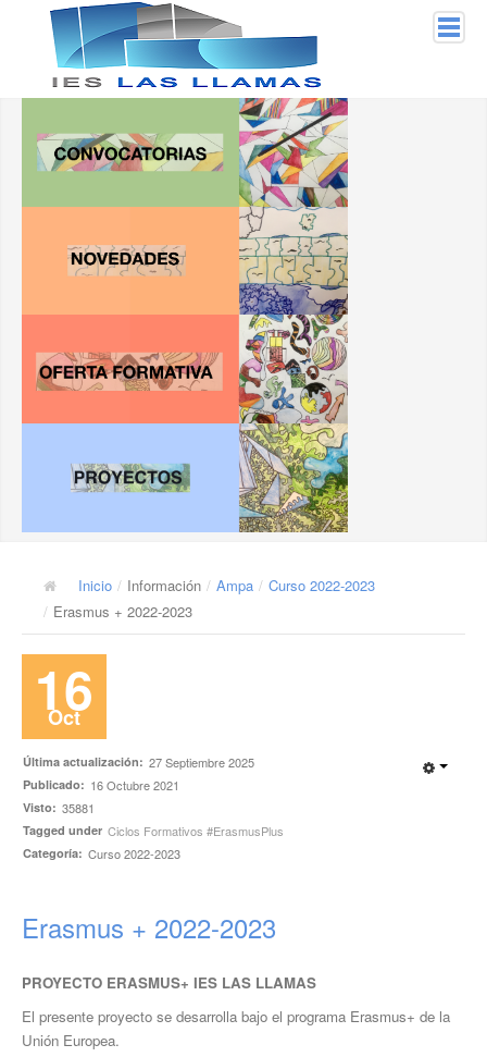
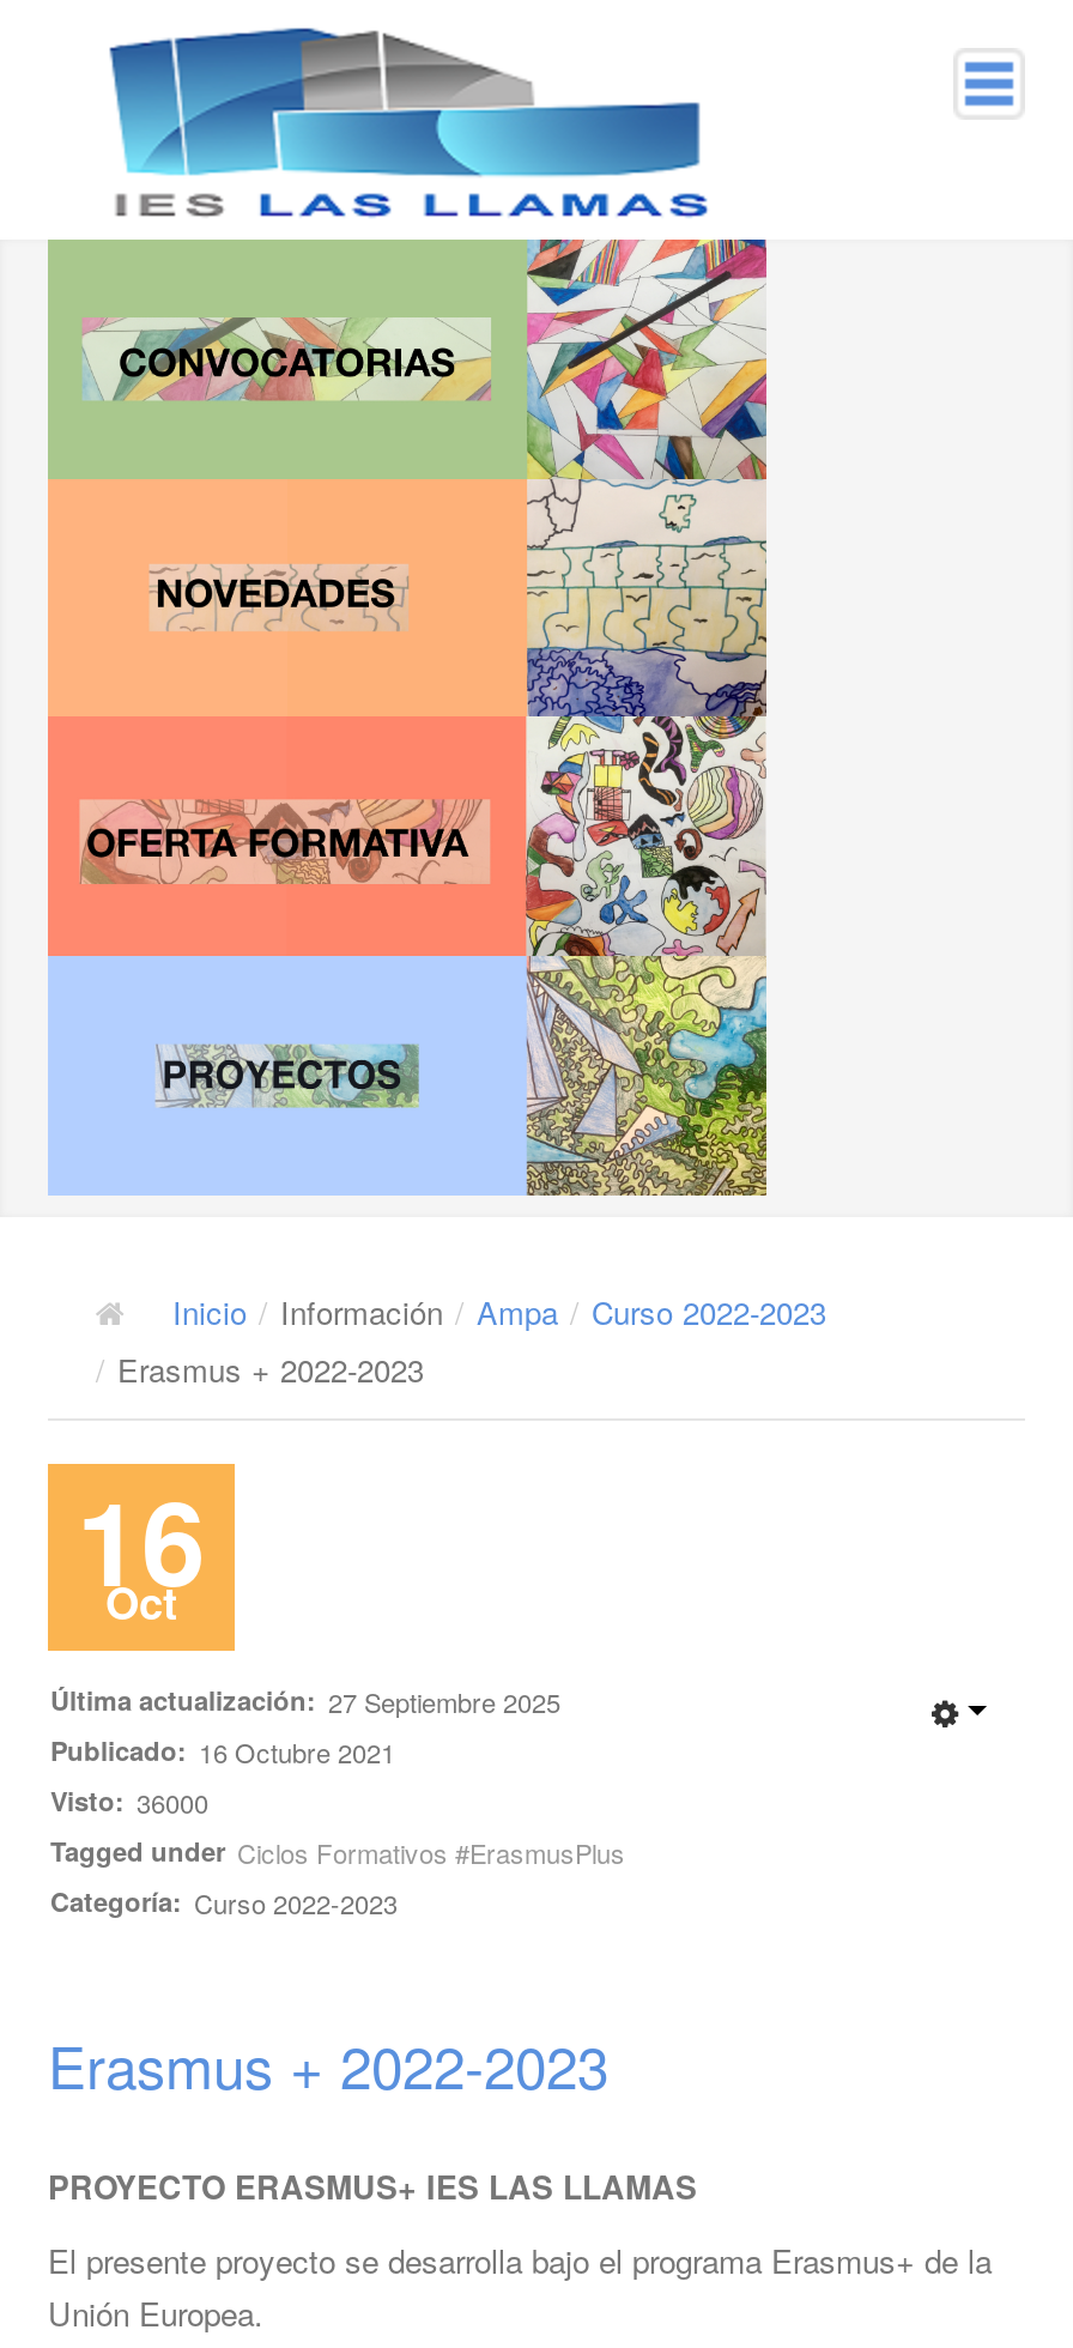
- Visto: 35881
+ Visto: 36000
